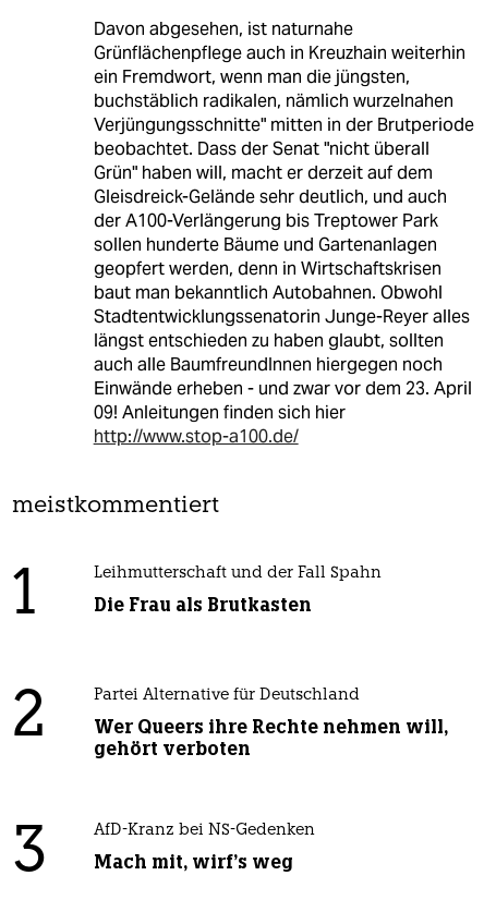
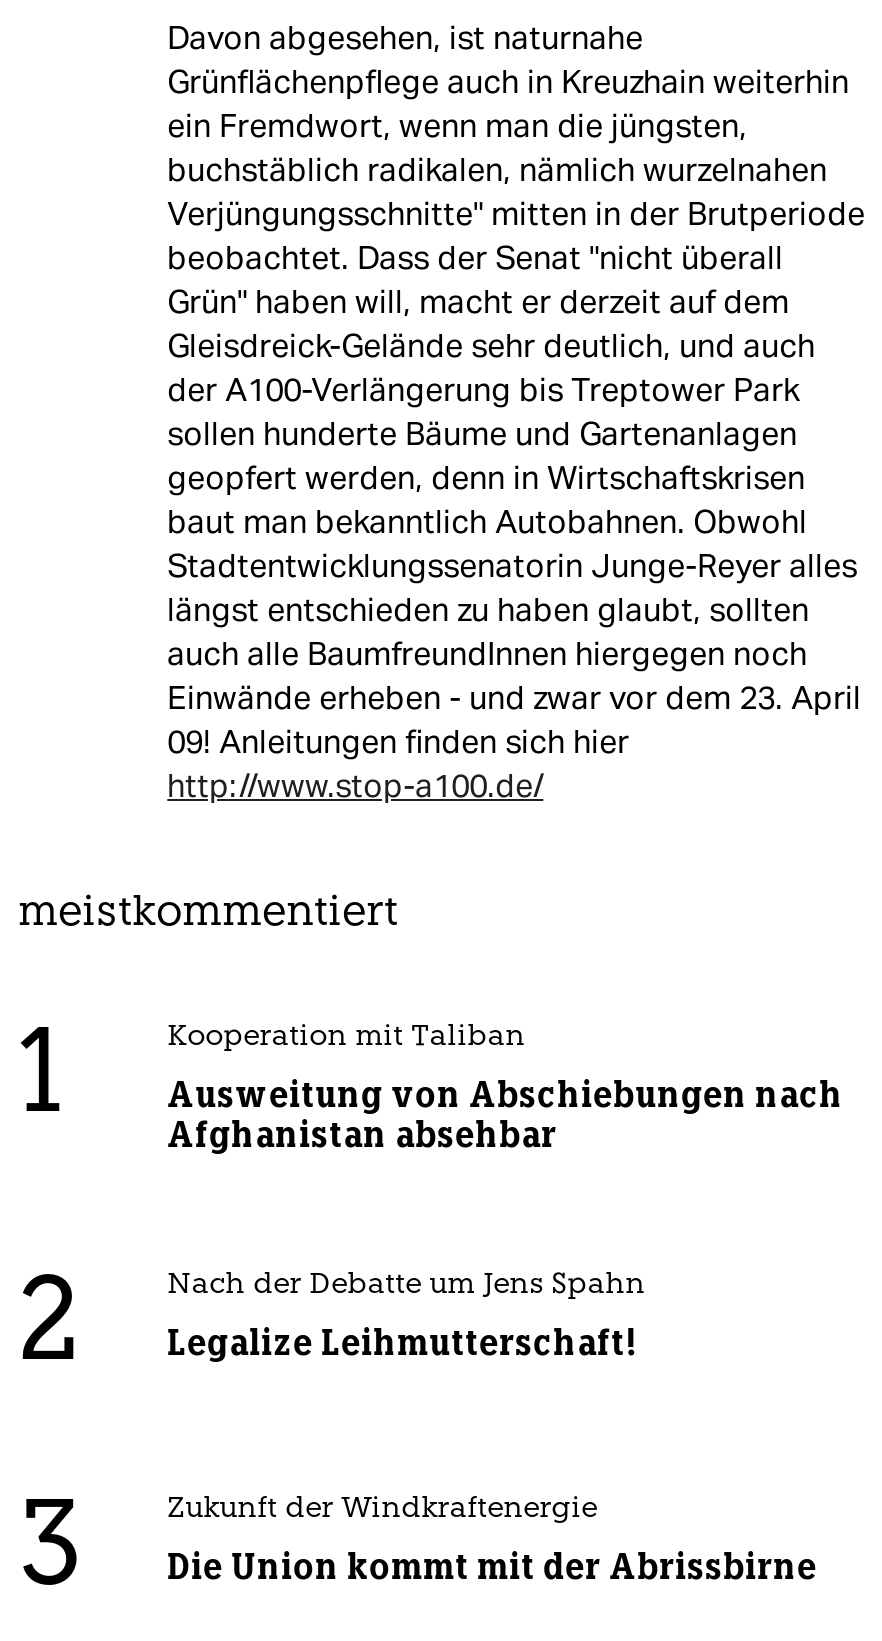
- Leihmutterschaft und der Fall Spahn
+ Kooperation mit Taliban

- Die Frau als Brutkasten
+ Ausweitung von Abschiebungen nach
+ Afghanistan absehbar

- Partei Alternative für Deutschland
+ Nach der Debatte um Jens Spahn

- Wer Queers ihre Rechte nehmen will,
- gehört verboten
+ Legalize Leihmutterschaft!

- AfD-Kranz bei NS-Gedenken
+ Zukunft der Windkraftenergie

- Mach mit, wirf's weg
+ Die Union kommt mit der Abrissbirne
